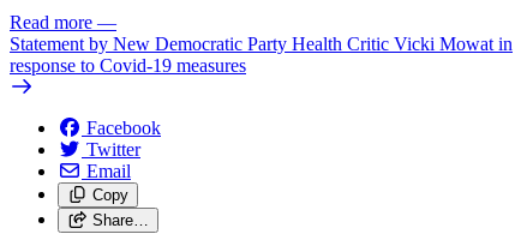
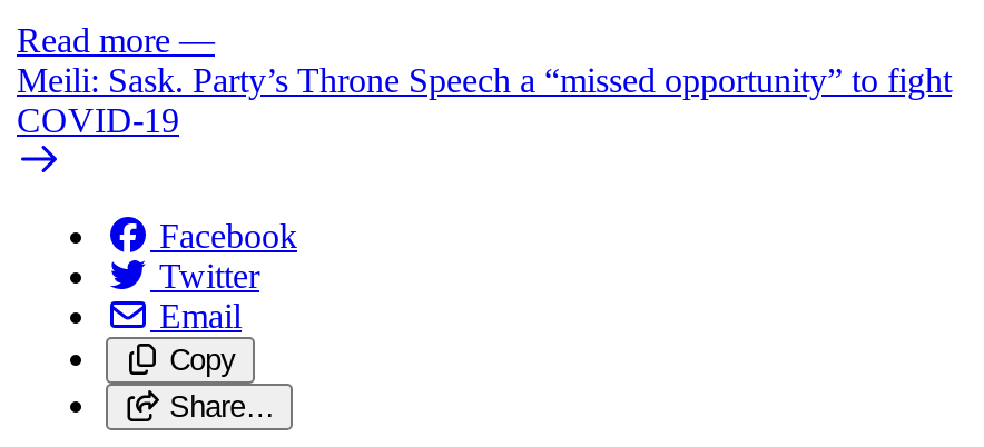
- Statement by New Democratic Party Health Critic Vicki Mowat in
- response to Covid-19 measures
+ Meili: Sask. Party’s Throne Speech a “missed opportunity” to fight
+ COVID-19
